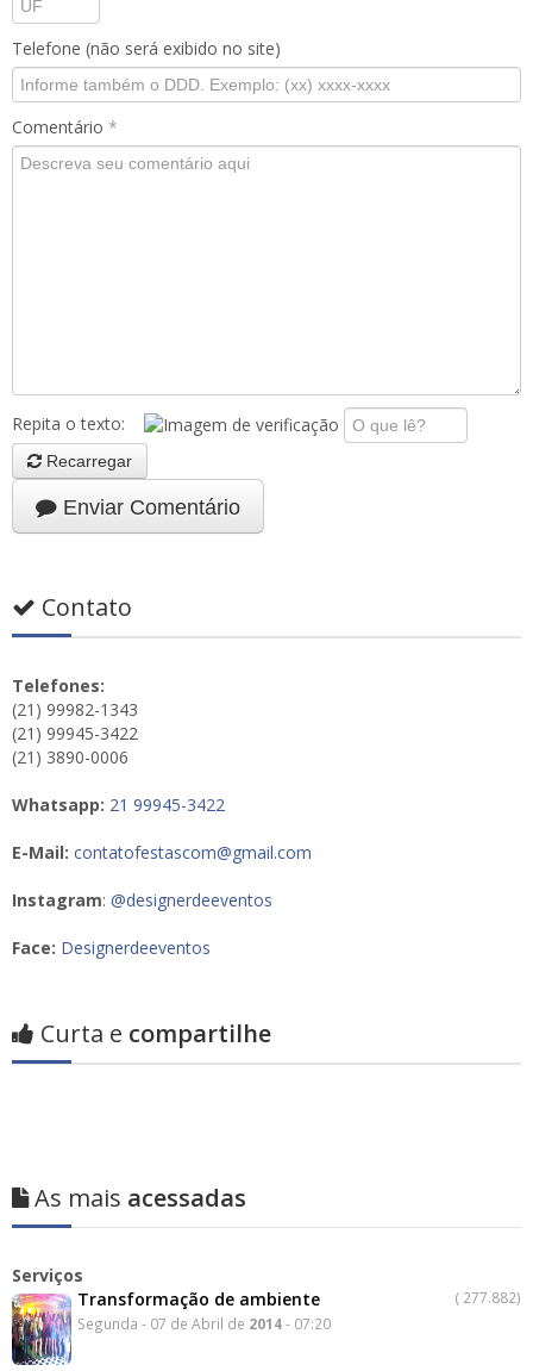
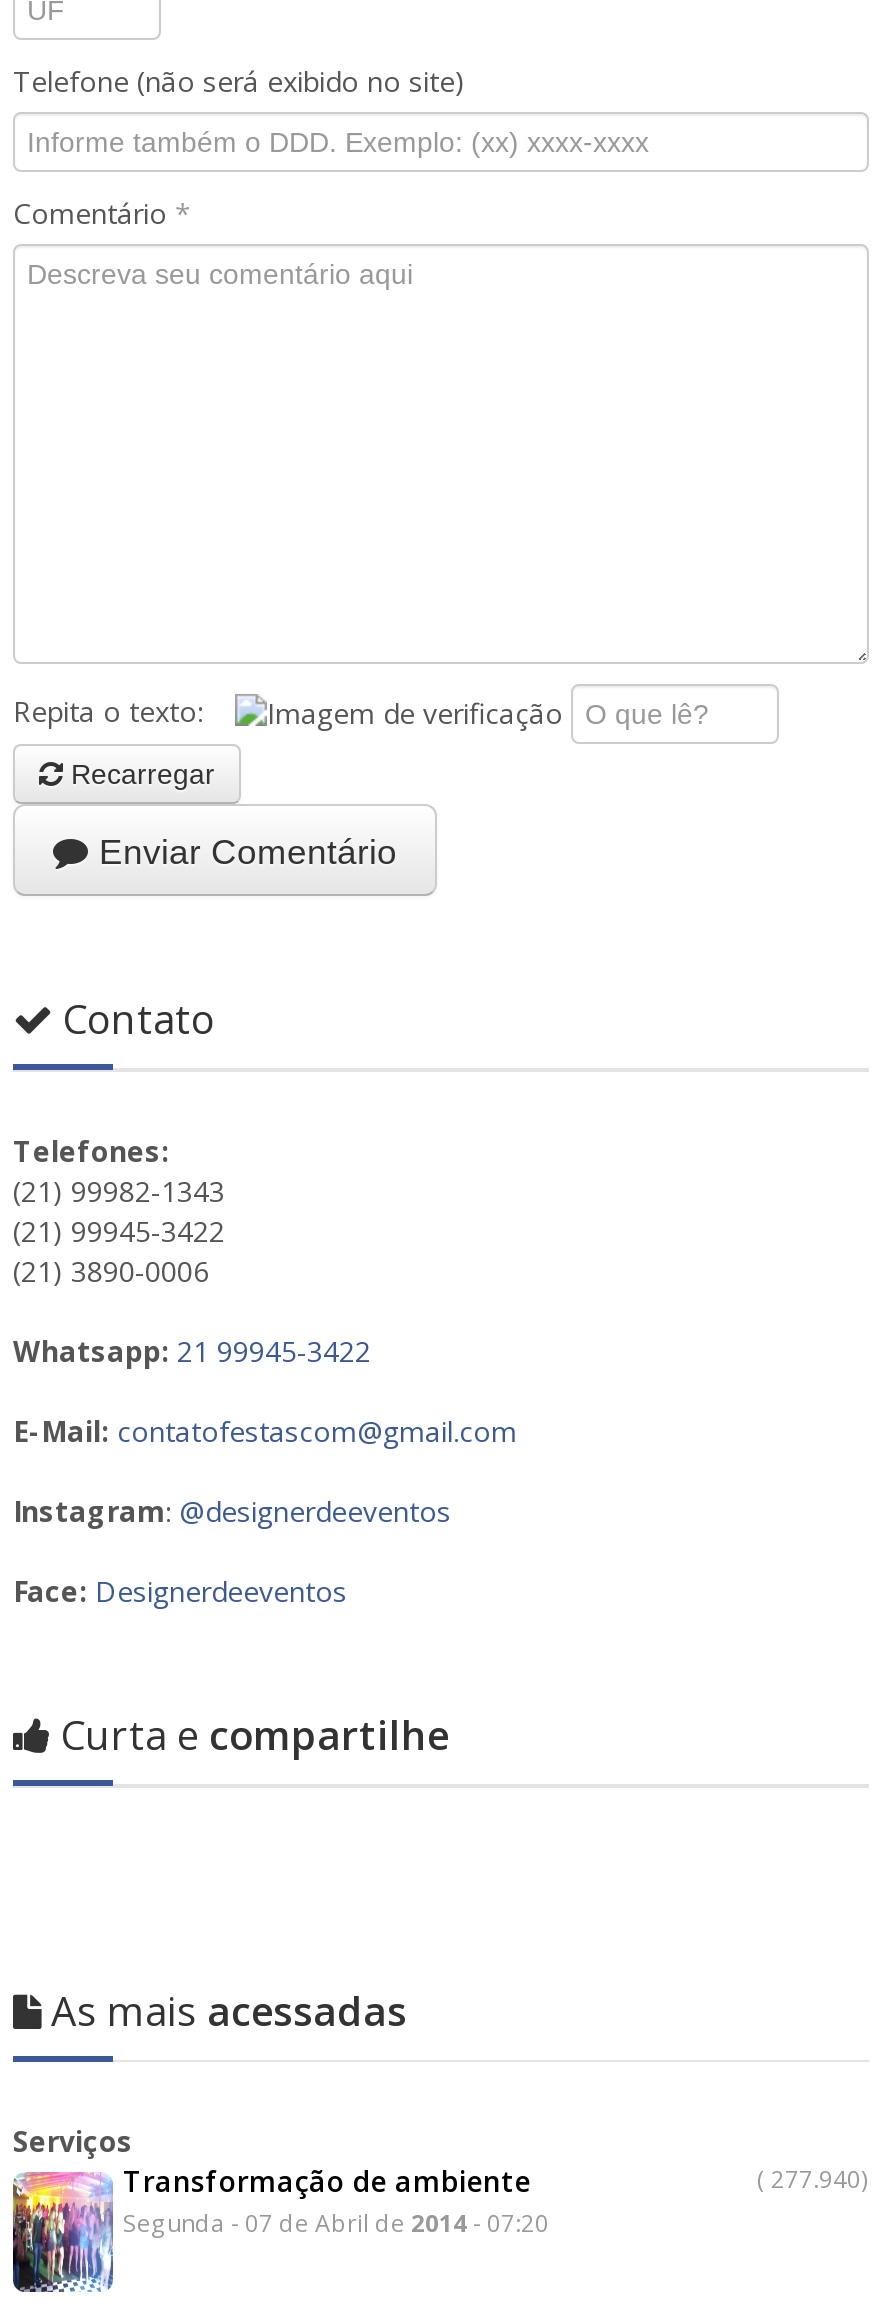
- (277.882)
+ (277.940)
